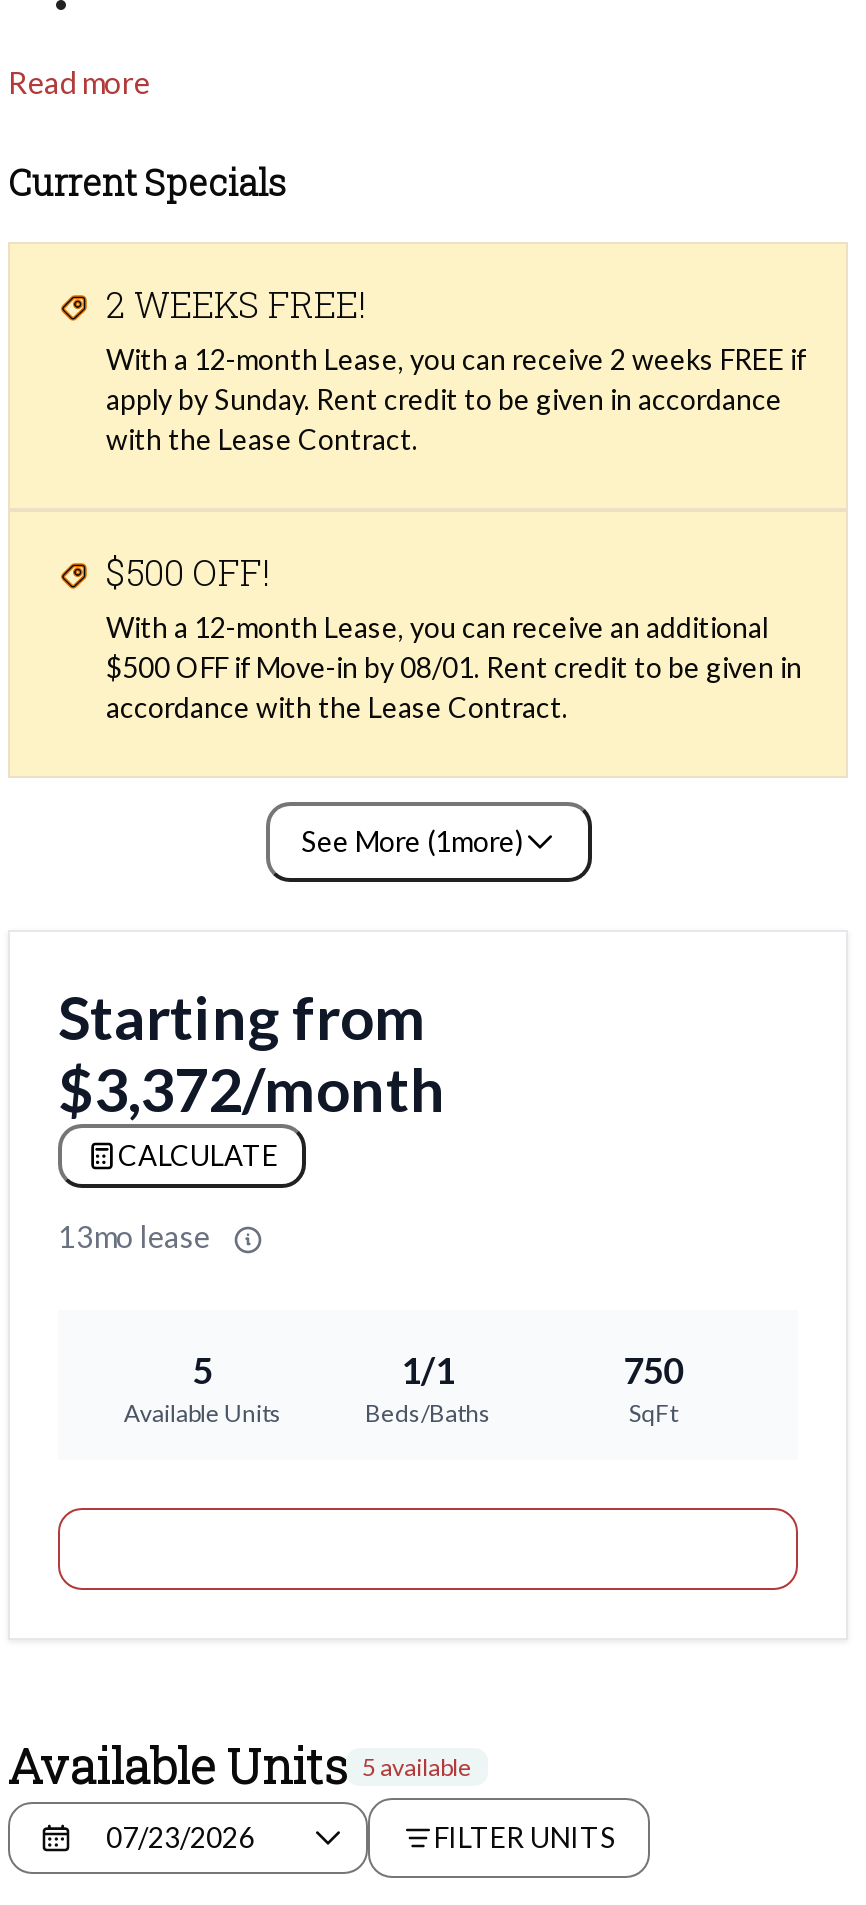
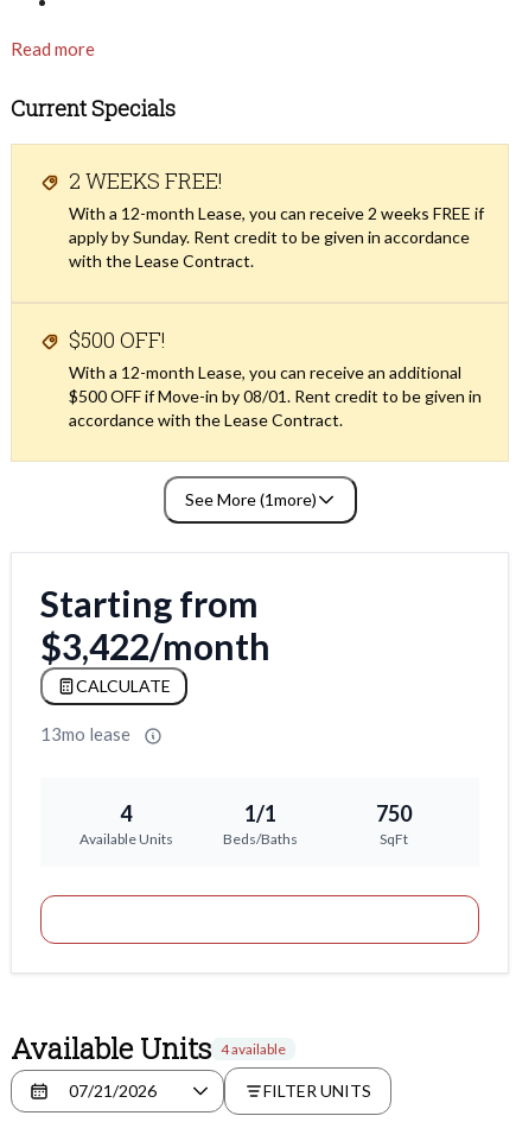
- $3,372/month
+ $3,422/month

- 5
+ 4

- Available Units 5 available
+ Available Units 4 available
